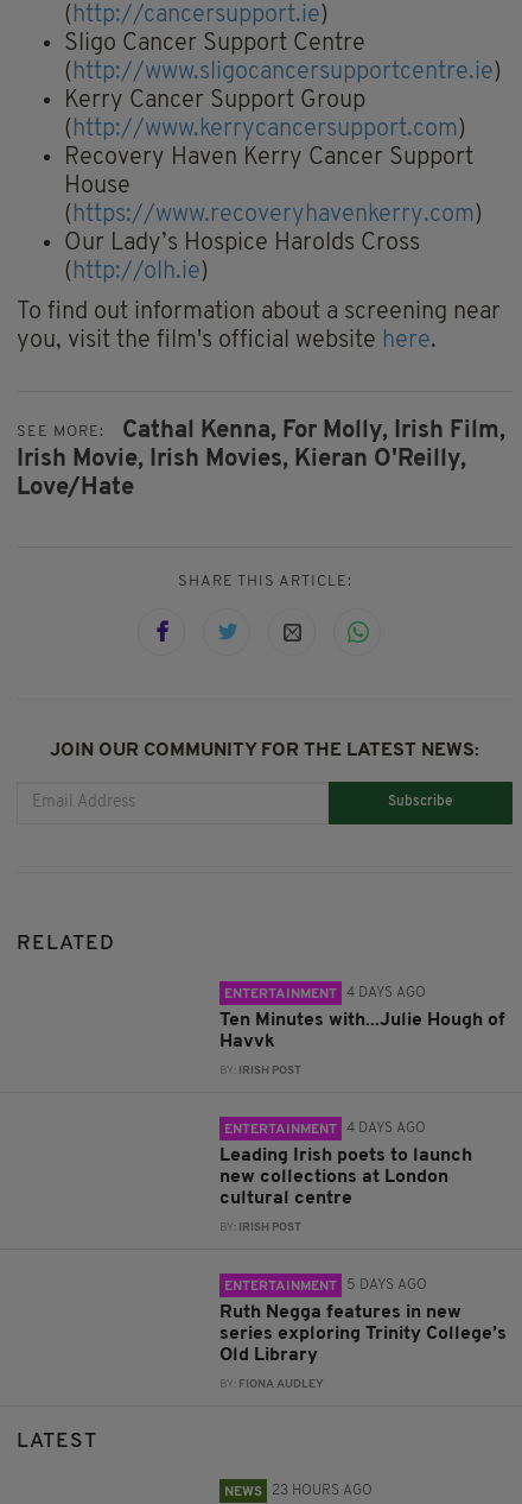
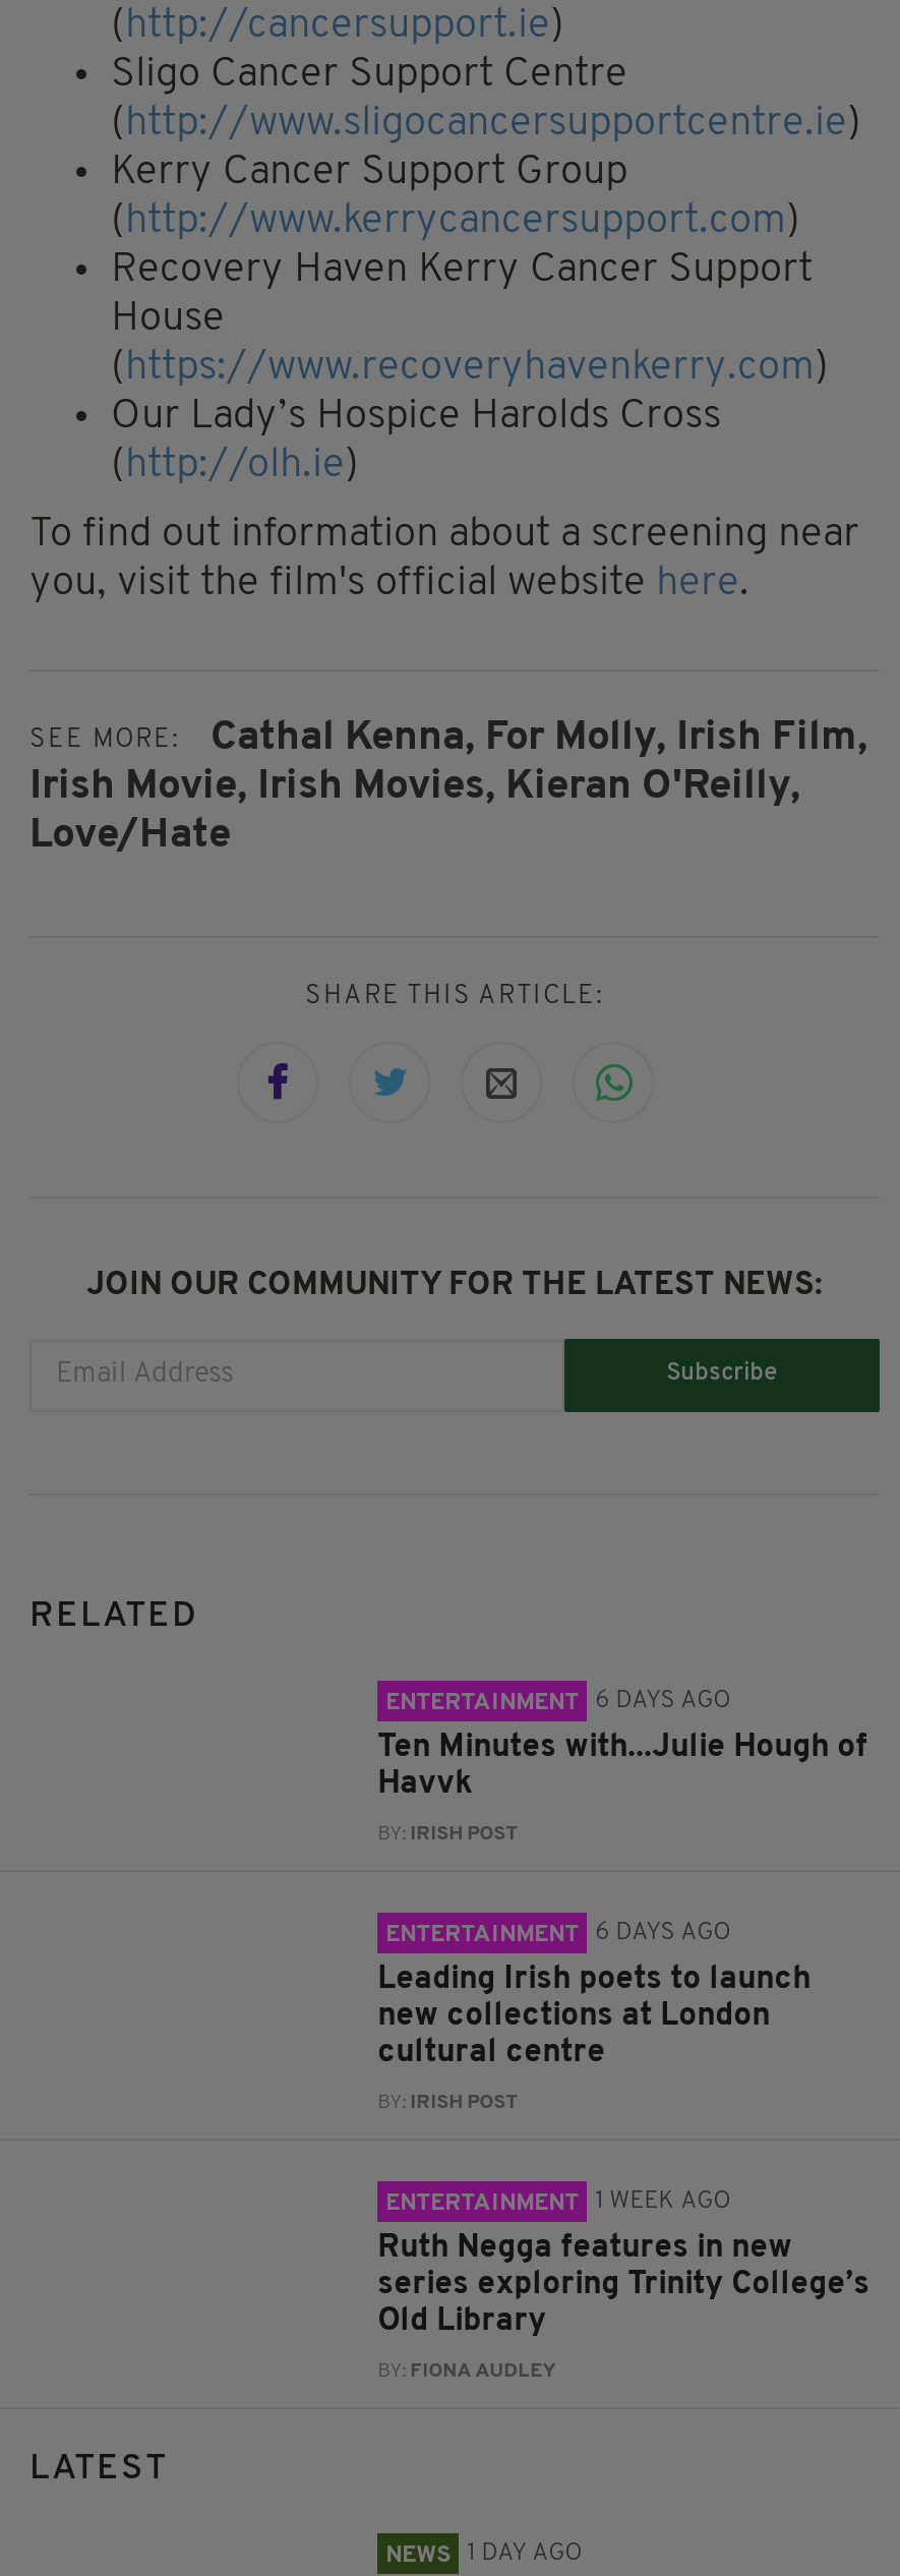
- ENTERTAINMENT 4 DAYS AGO
+ ENTERTAINMENT 6 DAYS AGO

- ENTERTAINMENT 4 DAYS AGO
+ ENTERTAINMENT 6 DAYS AGO

- ENTERTAINMENT 5 DAYS AGO
+ ENTERTAINMENT 1 WEEK AGO

- NEWS 23 HOURS AGO
+ NEWS 1 DAY AGO
